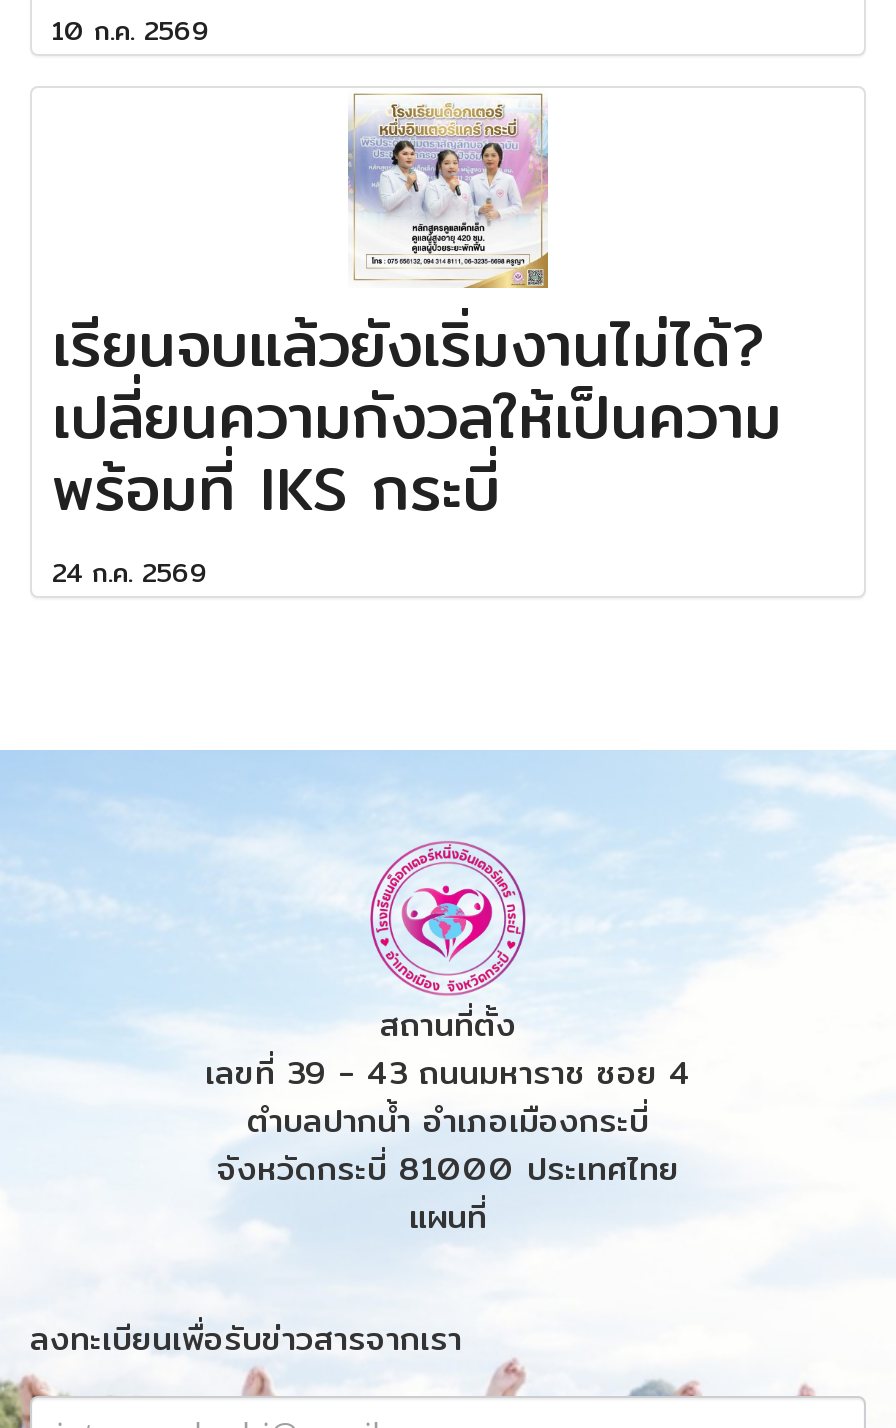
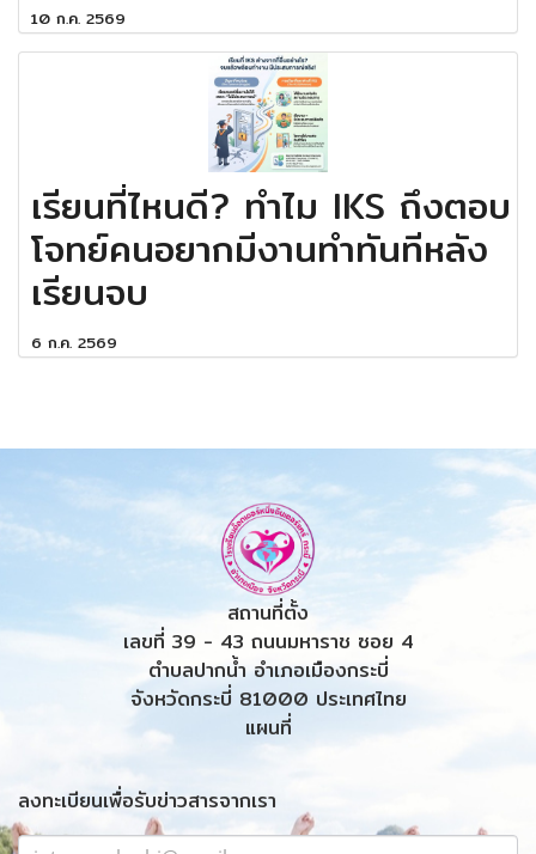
- [image]
- เรียนจบแล้วยังเริ่มงานไม่ได้?
- เปลี่ยนความกังวลให้เป็นความ
- พร้อมที่ IKS กระบี่
- 24 ก.ค. 2569
+ [image]
+ เรียนที่ไหนดี? ทำไม IKS ถึงตอบ
+ โจทย์คนอยากมีงานทำทันทีหลัง
+ เรียนจบ
+ 6 ก.ค. 2569
